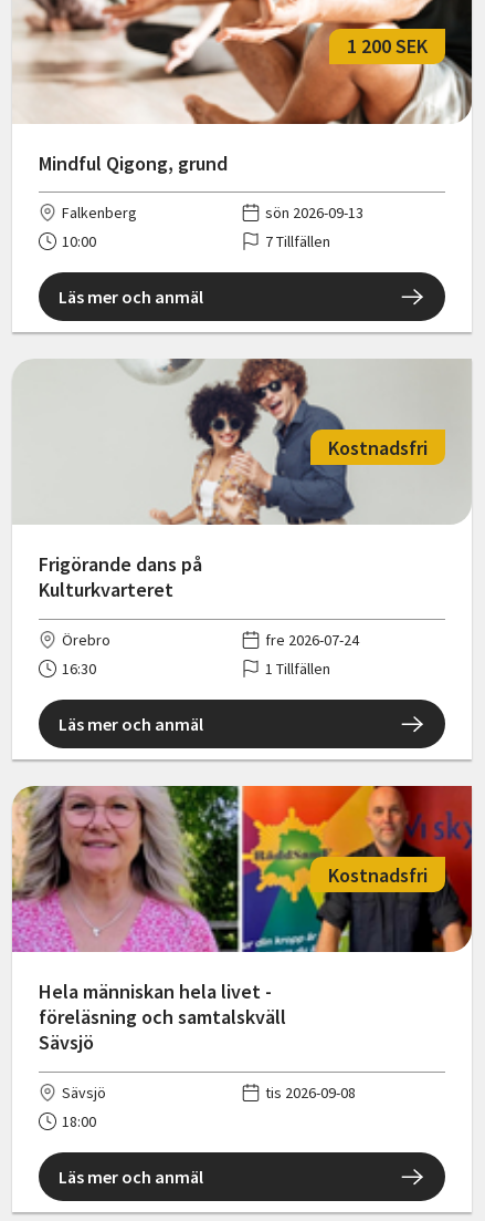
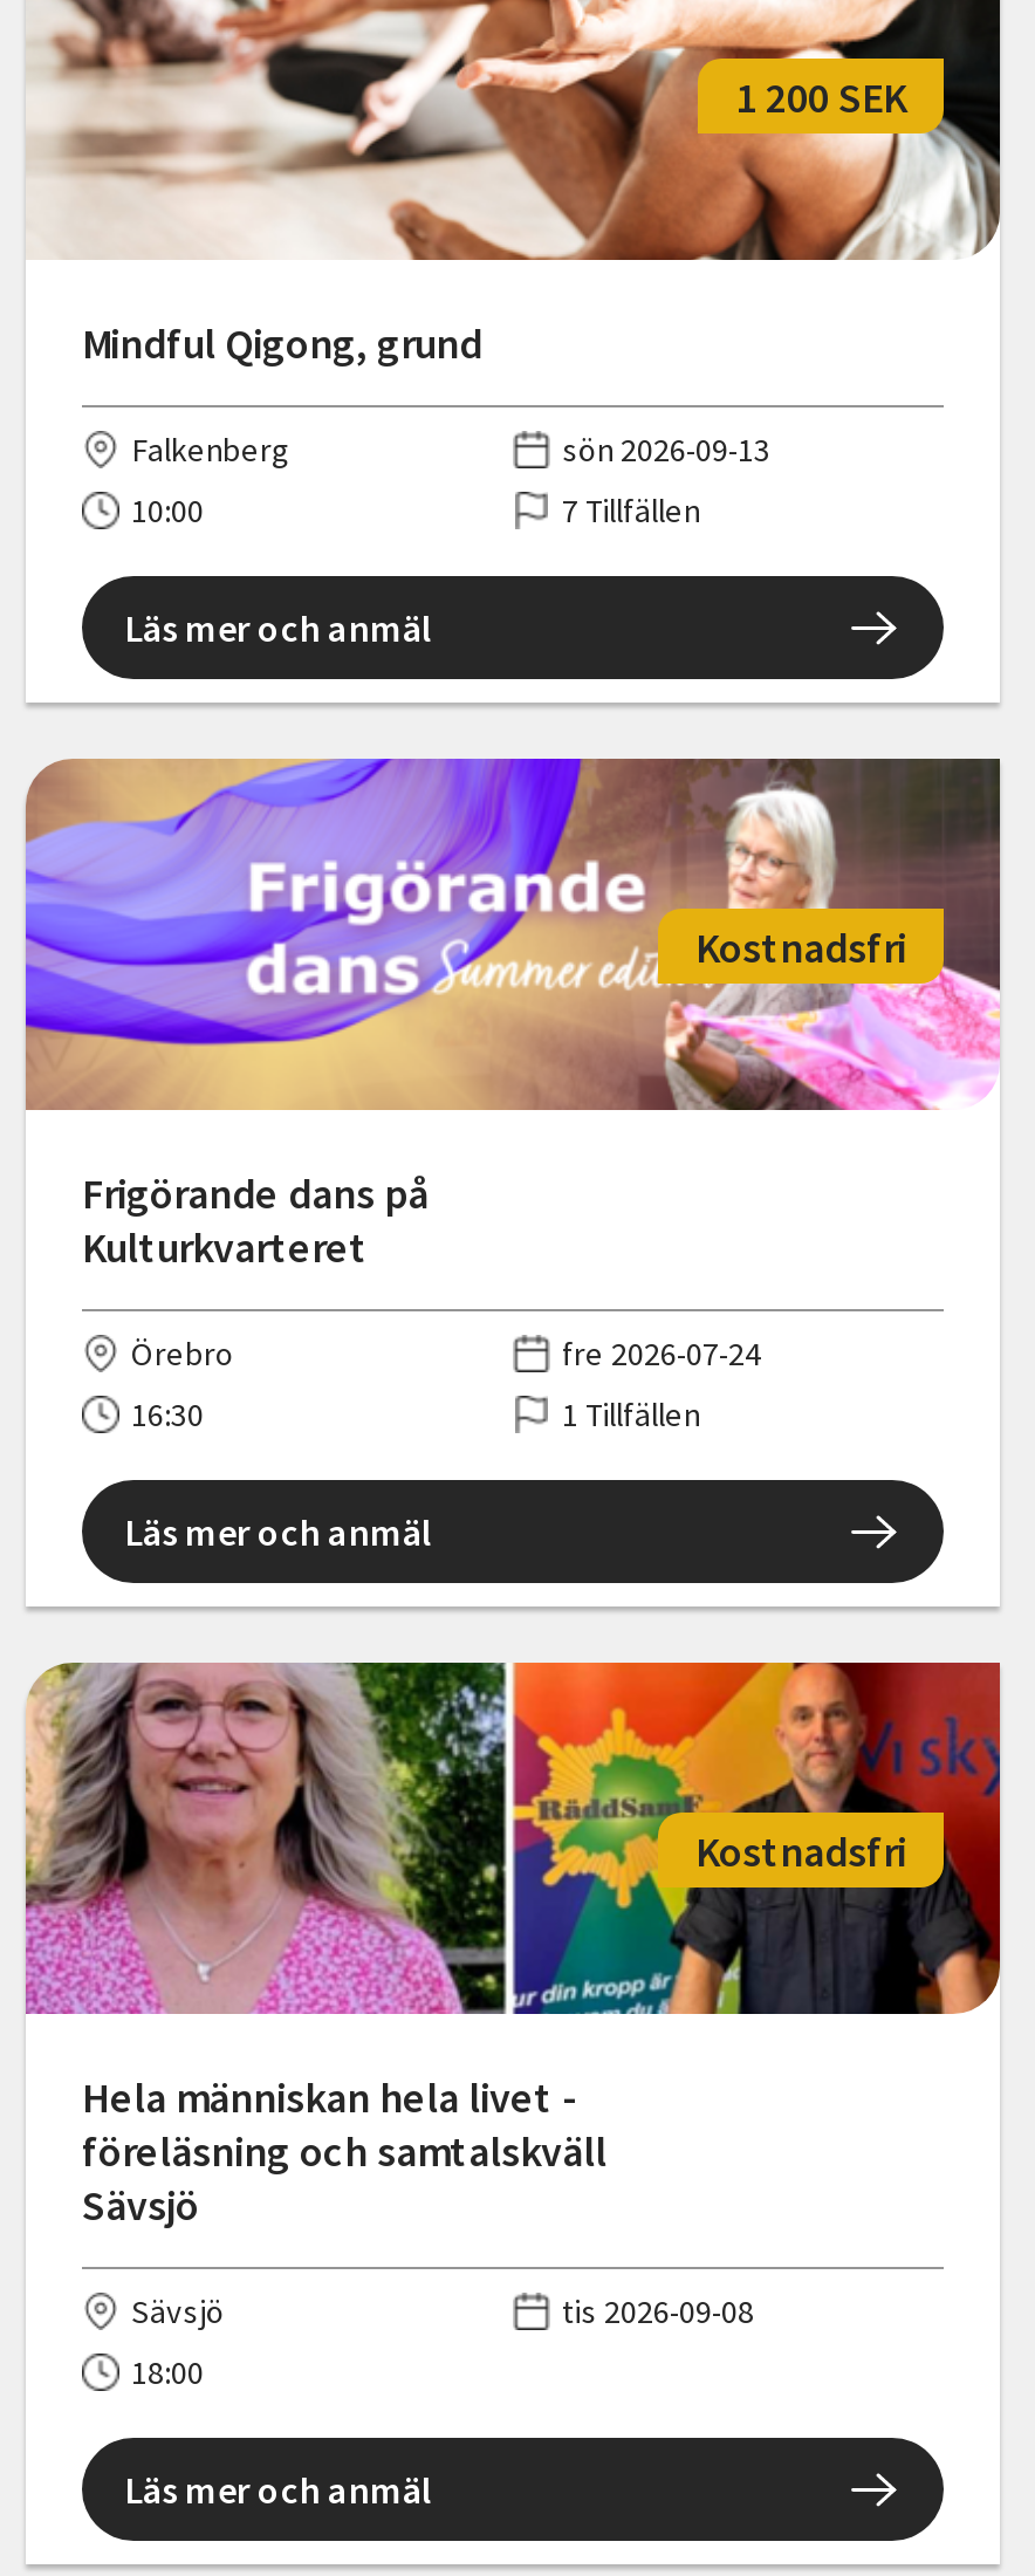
- [image]
+ [image]
